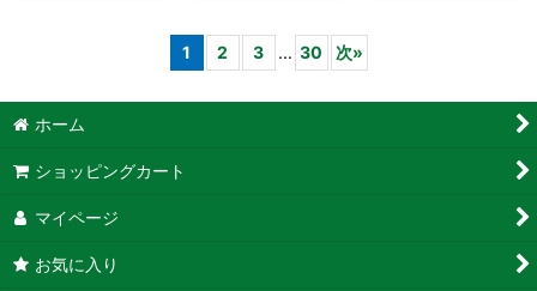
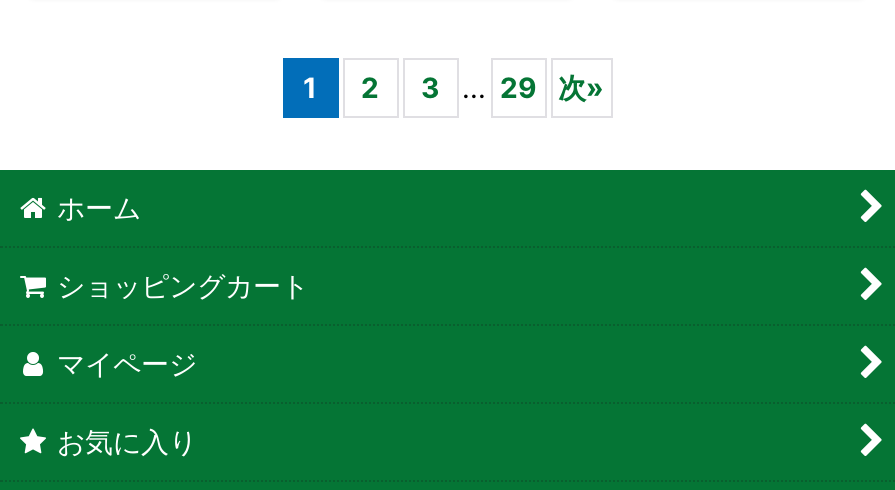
- 1 2 3 ... 30 次»
+ 1 2 3 ... 29 次»
